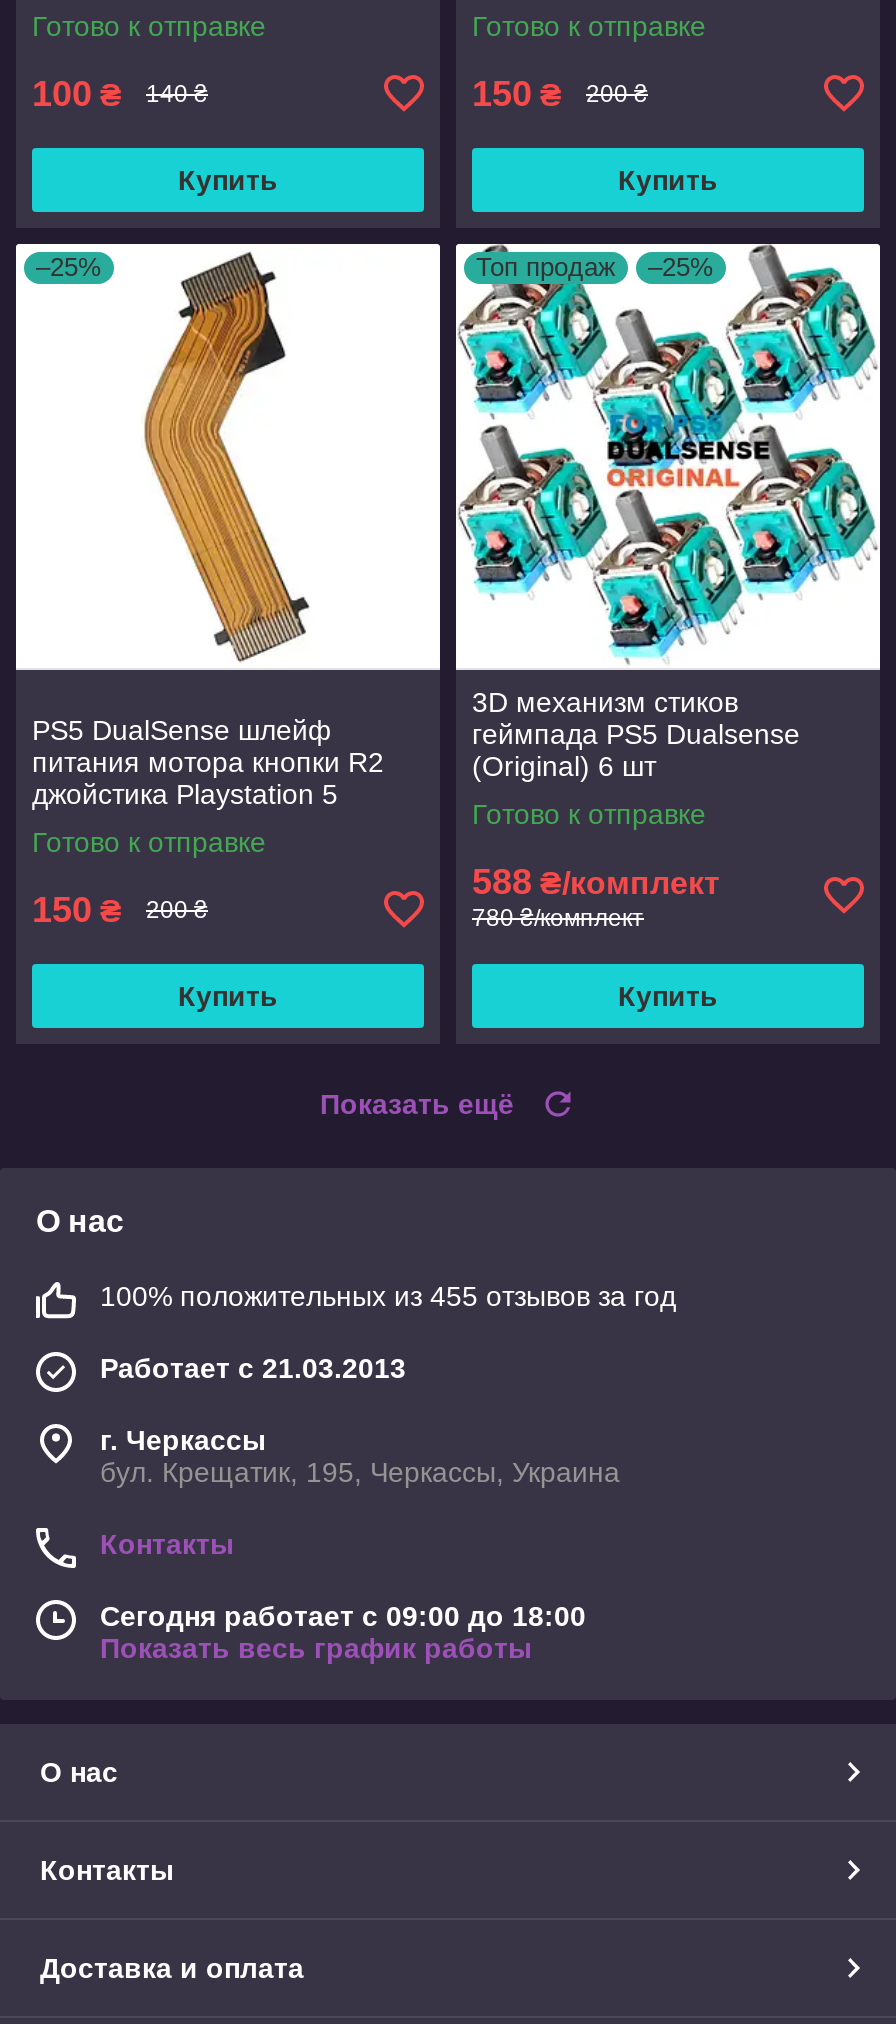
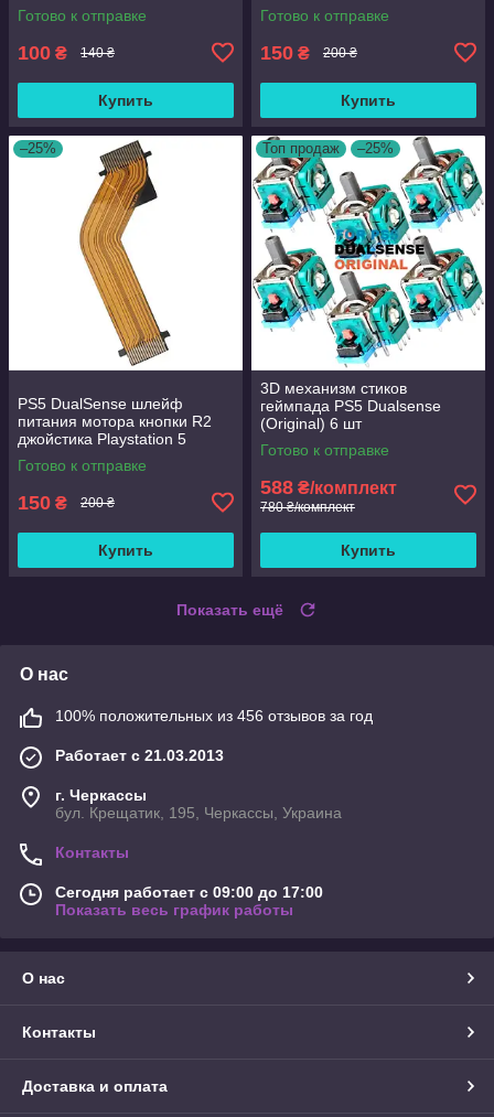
- 100% положительных из 455 отзывов за год
+ 100% положительных из 456 отзывов за год

- Сегодня работает с 09:00 до 18:00
+ Сегодня работает с 09:00 до 17:00
